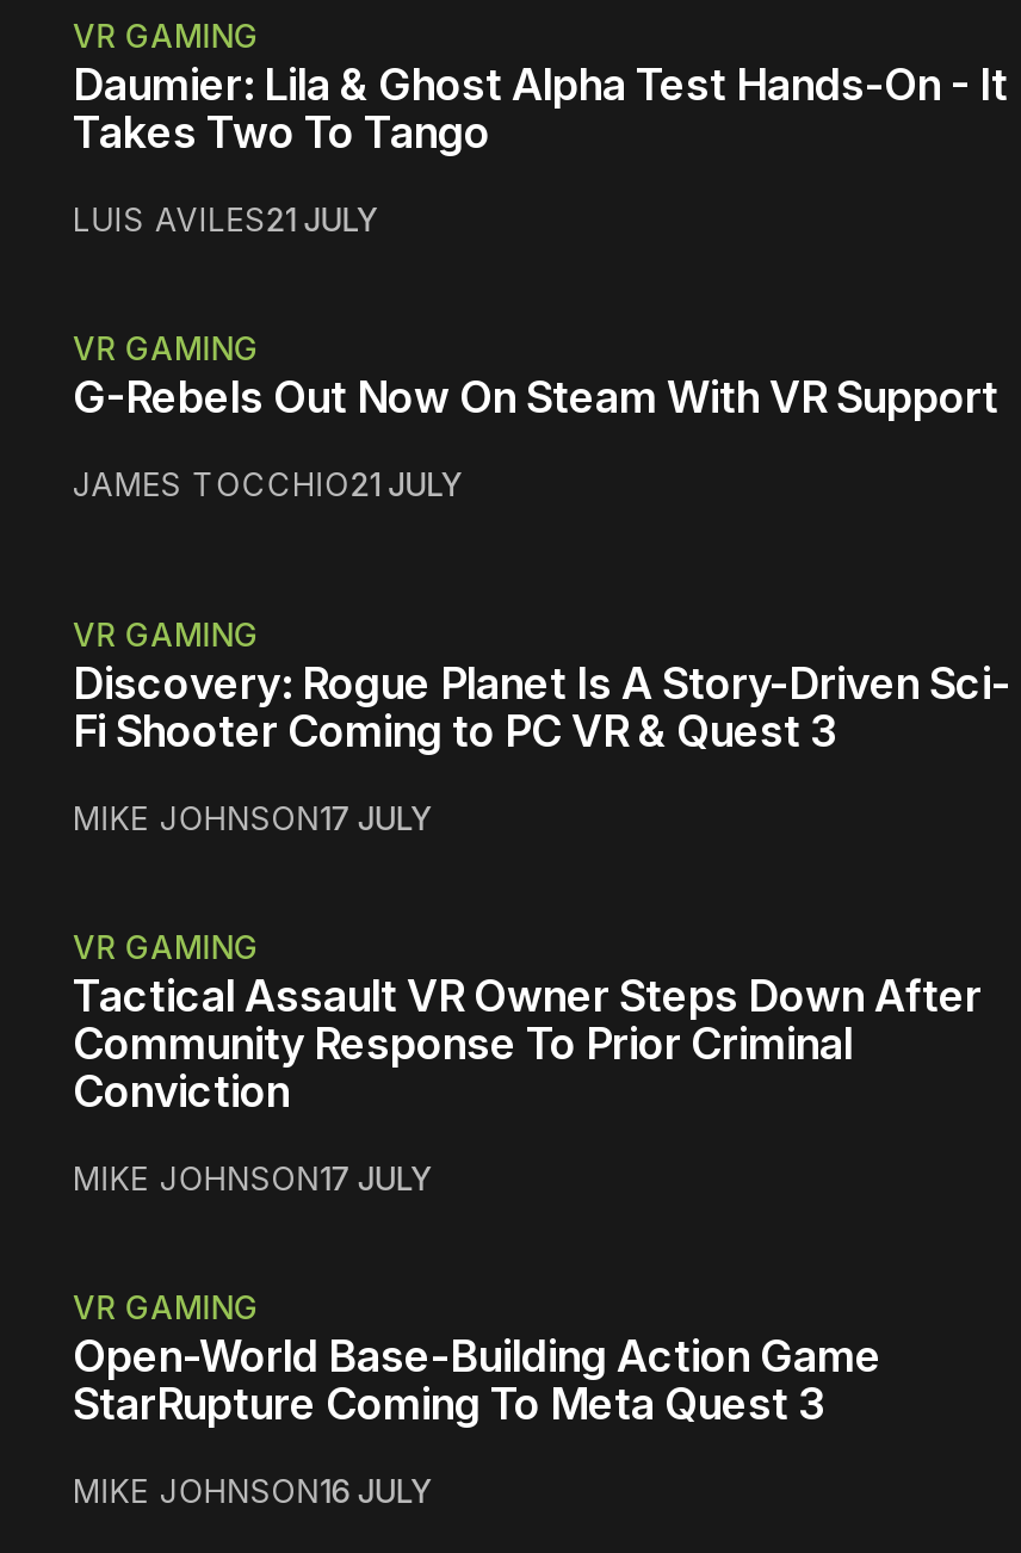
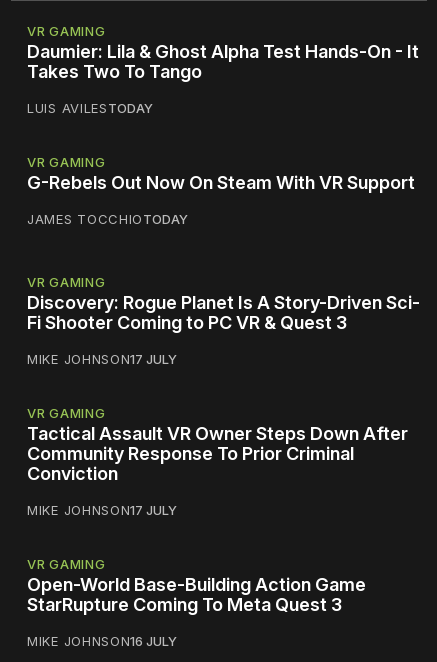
- LUIS AVILES21 JULY
+ LUIS AVILESTODAY

- JAMES TOCCHIO21 JULY
+ JAMES TOCCHIOTODAY
